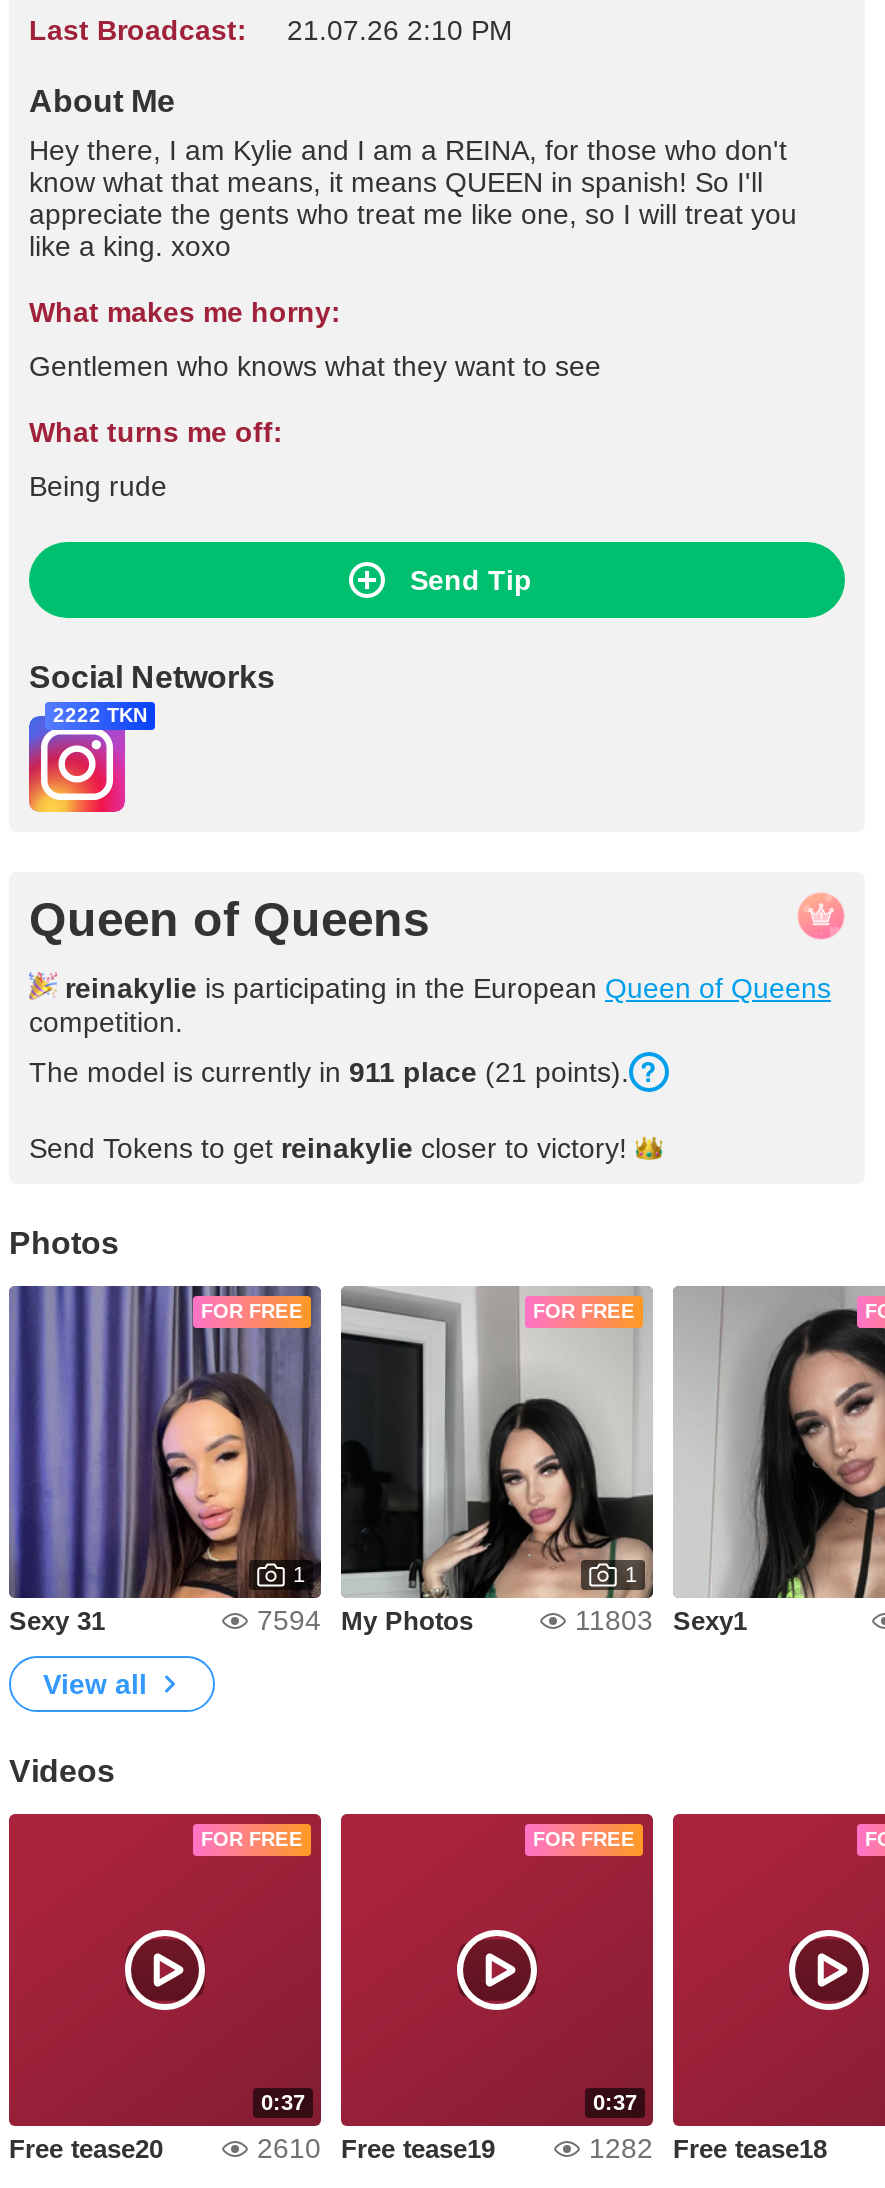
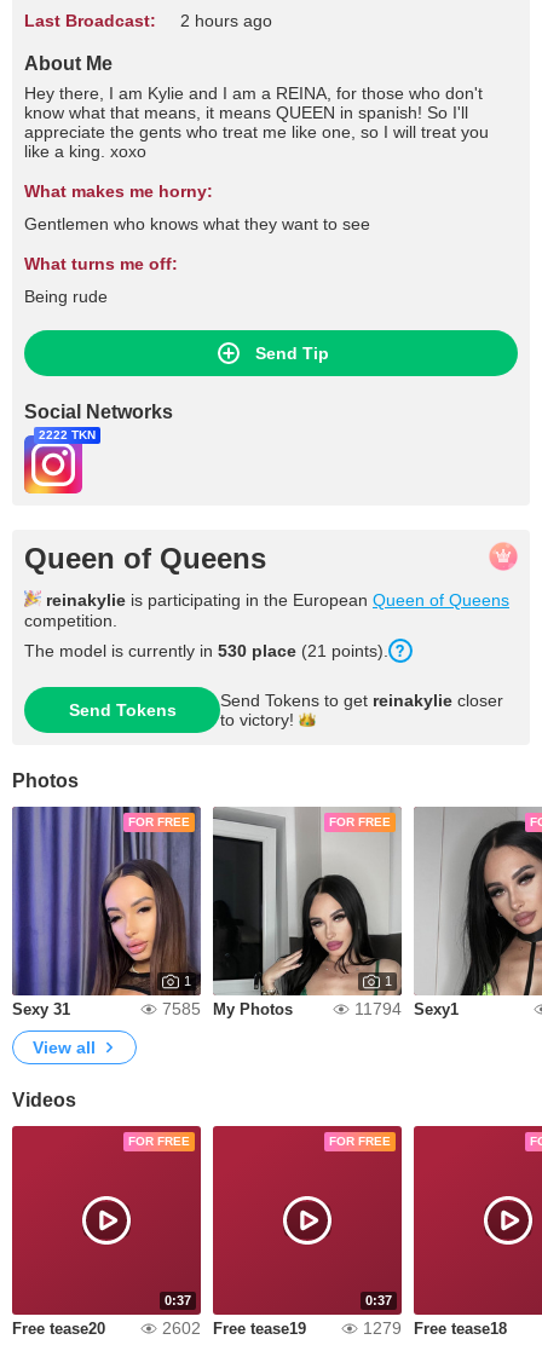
- Last Broadcast: 21.07.26 2:10 PM
+ Last Broadcast: 2 hours ago

- The model is currently in 911 place (21 points).
+ The model is currently in 530 place (21 points).

- Send Tokens to get reinakylie closer to victory!
+ Send Tokens
+ Send Tokens to get reinakylie closer
+ to victory!

- 7594 My Photos
+ 7585 My Photos

- 11803 Sexy1
+ 11794 Sexy1

- 2610 Free tease19
+ 2602 Free tease19

- 1282 Free tease18
+ 1279 Free tease18
